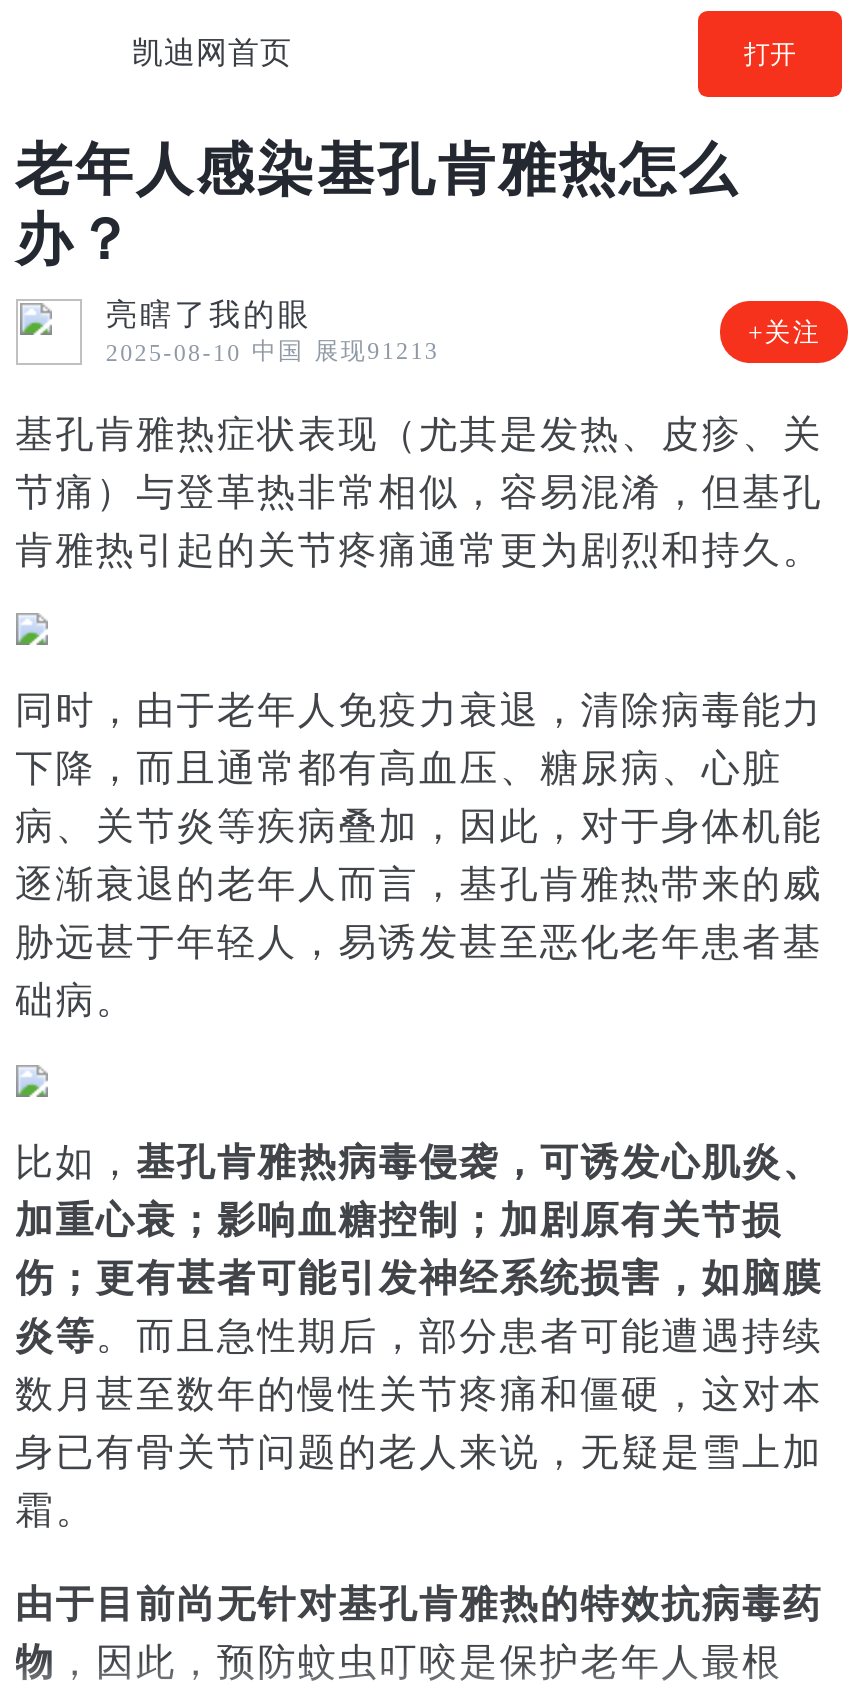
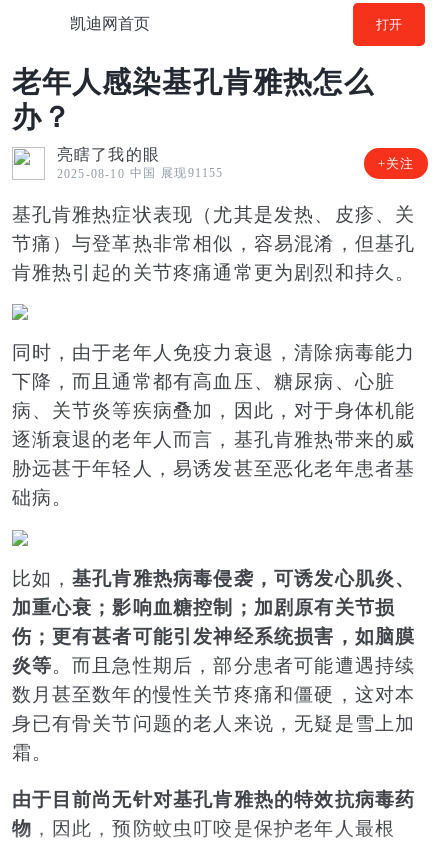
- 2025-08-10 中国 展现91213
+ 2025-08-10 中国 展现91155
